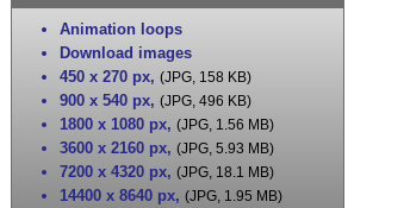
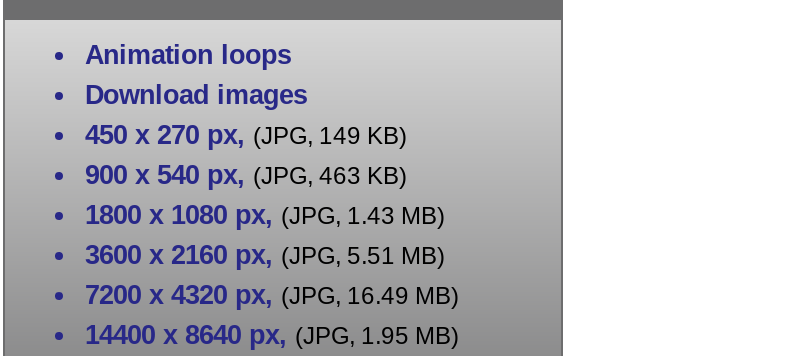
- 450 x 270 px, (JPG, 158 KB)
+ 450 x 270 px, (JPG, 149 KB)

- 900 x 540 px, (JPG, 496 KB)
+ 900 x 540 px, (JPG, 463 KB)

- 1800 x 1080 px, (JPG, 1.56 MB)
+ 1800 x 1080 px, (JPG, 1.43 MB)

- 3600 x 2160 px, (JPG, 5.93 MB)
+ 3600 x 2160 px, (JPG, 5.51 MB)

- 7200 x 4320 px, (JPG, 18.1 MB)
+ 7200 x 4320 px, (JPG, 16.49 MB)
